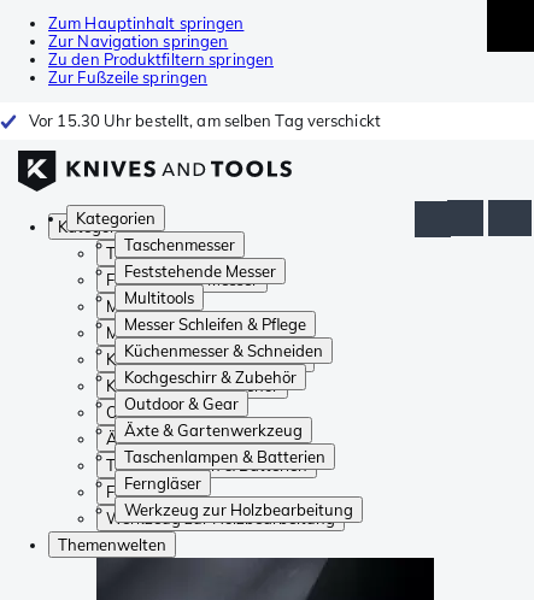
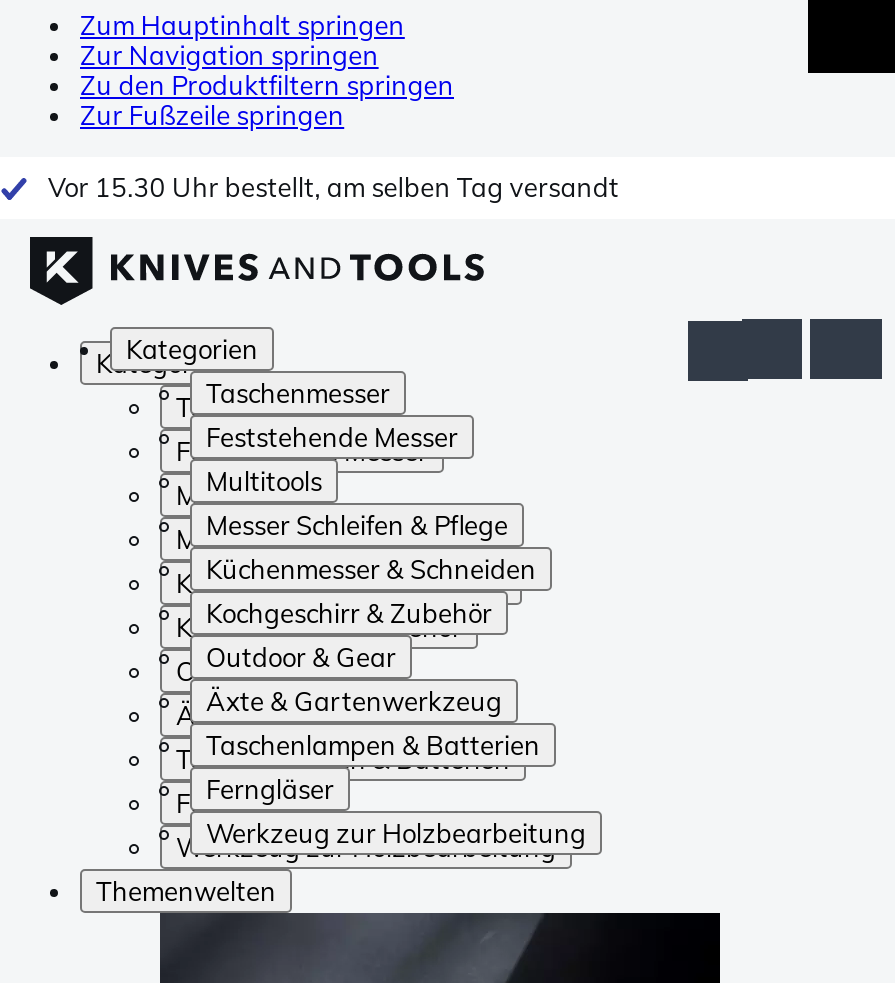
- Vor 15.30 Uhr bestellt, am selben Tag verschickt
+ Vor 15.30 Uhr bestellt, am selben Tag versandt
